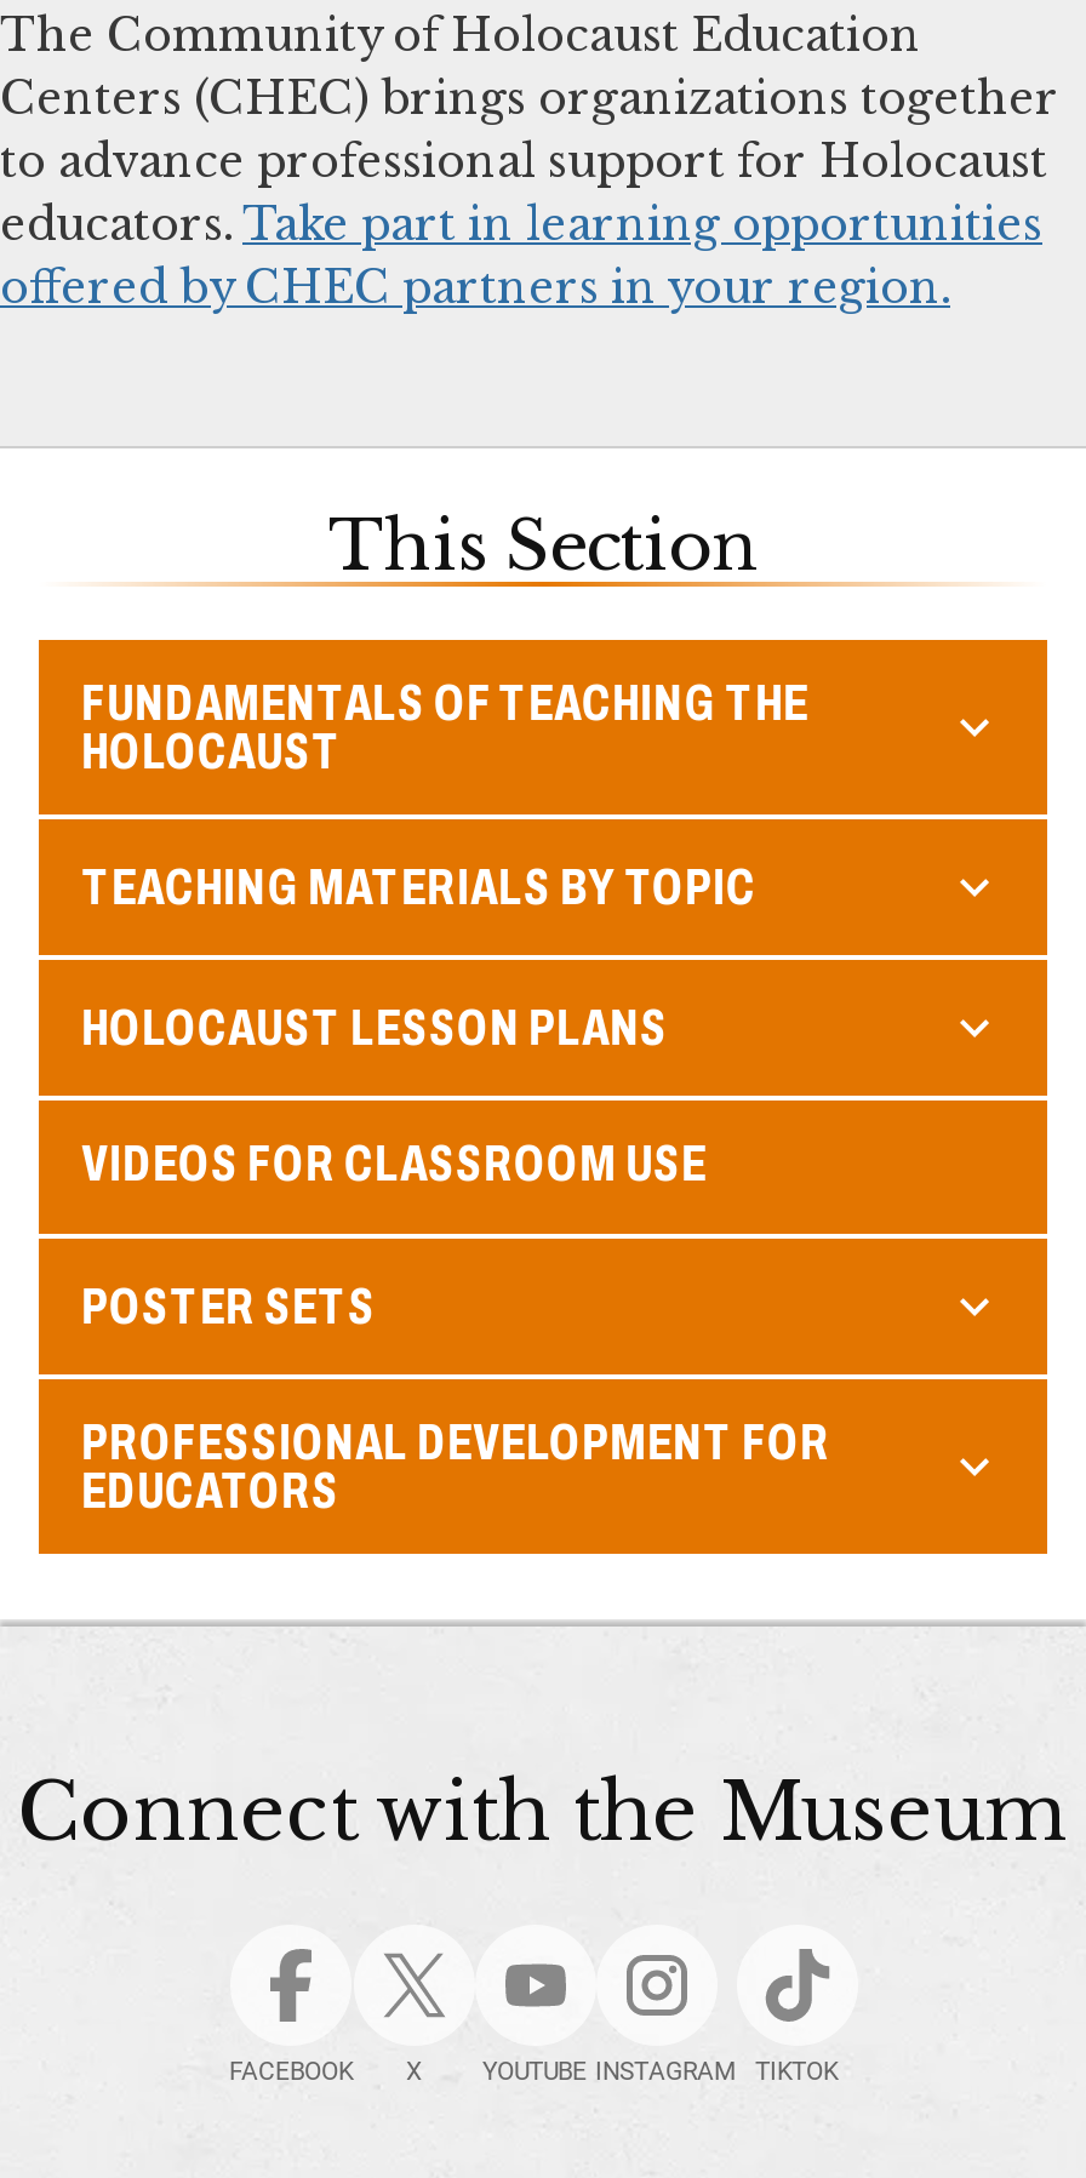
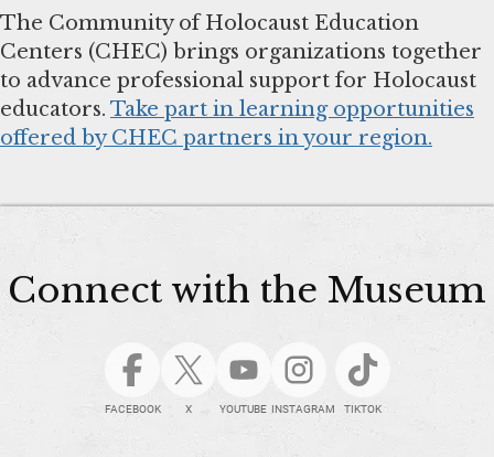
- [image]
- This Section
- FUNDAMENTALS OF TEACHING THE
- HOLOCAUST
- TEACHING MATERIALS BY TOPIC
- HOLOCAUST LESSON PLANS
- VIDEOS FOR CLASSROOM USE
- POSTER SETS
- PROFESSIONAL DEVELOPMENT FOR
- EDUCATORS
